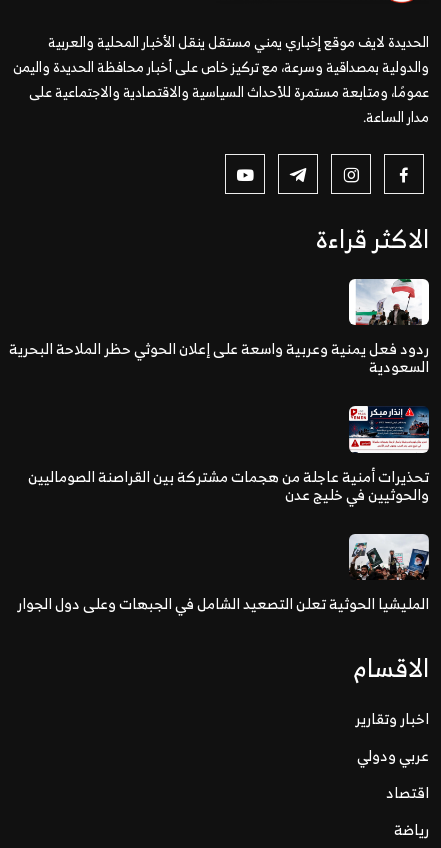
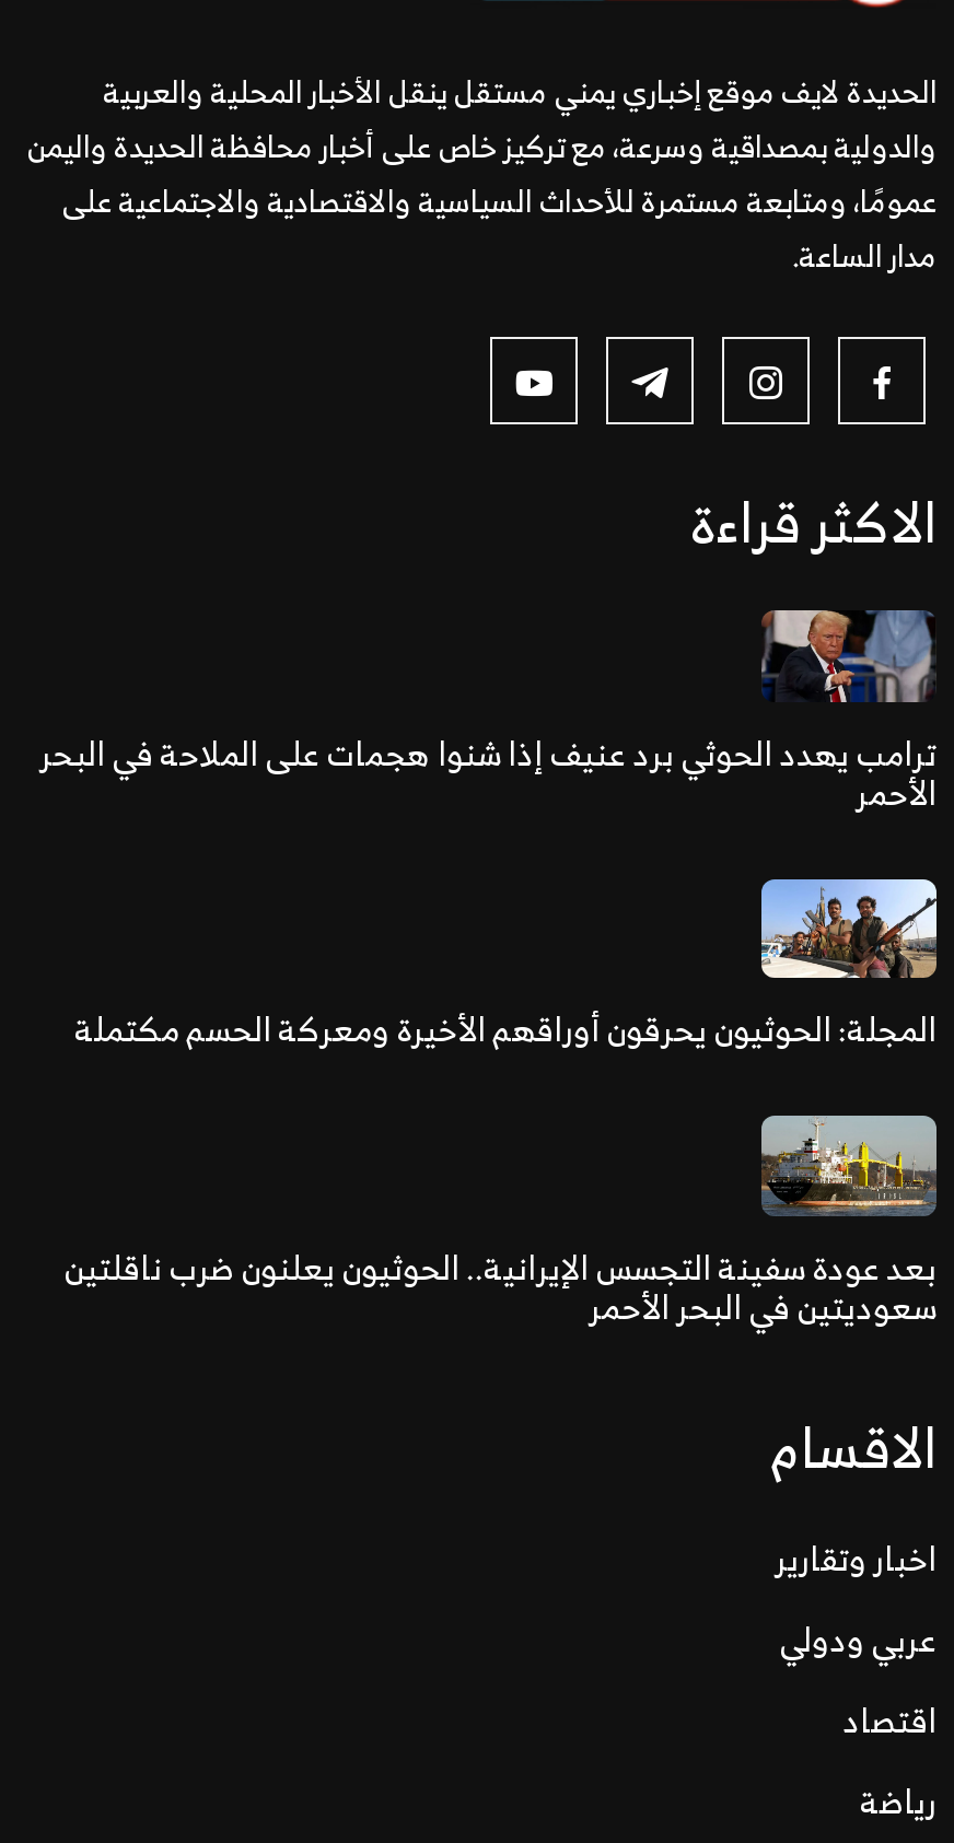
- [image]
- ردود فعل يمنية وعربية واسعة على إعلان الحوثي حظر الملاحة البحرية
- السعودية
+ [image]
+ ترامب يهدد الحوثي برد عنيف إذا شنوا هجمات على الملاحة في البحر
+ الأحمر

- [image]
- تحذيرات أمنية عاجلة من هجمات مشتركة بين القراصنة الصوماليين
- والحوثيين في خليج عدن
+ [image]
+ المجلة: الحوثيون يحرقون أوراقهم الأخيرة ومعركة الحسم مكتملة

- [image]
- المليشيا الحوثية تعلن التصعيد الشامل في الجبهات وعلى دول الجوار
+ [image]
+ بعد عودة سفينة التجسس الإيرانية.. الحوثيون يعلنون ضرب ناقلتين
+ سعوديتين في البحر الأحمر
